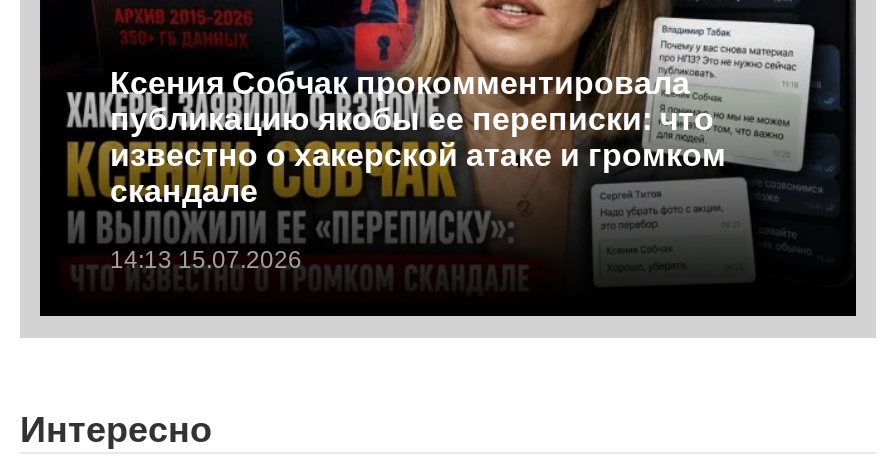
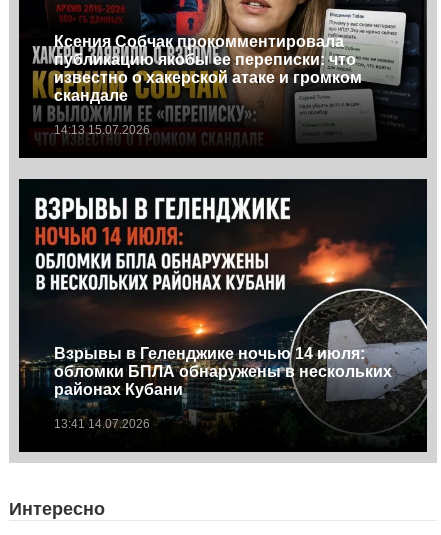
+ [image]
+ Взрывы в Геленджике ночью 14 июля:
+ обломки БПЛА обнаружены в нескольких
+ районах Кубани
+ 13:41 14.07.2026
